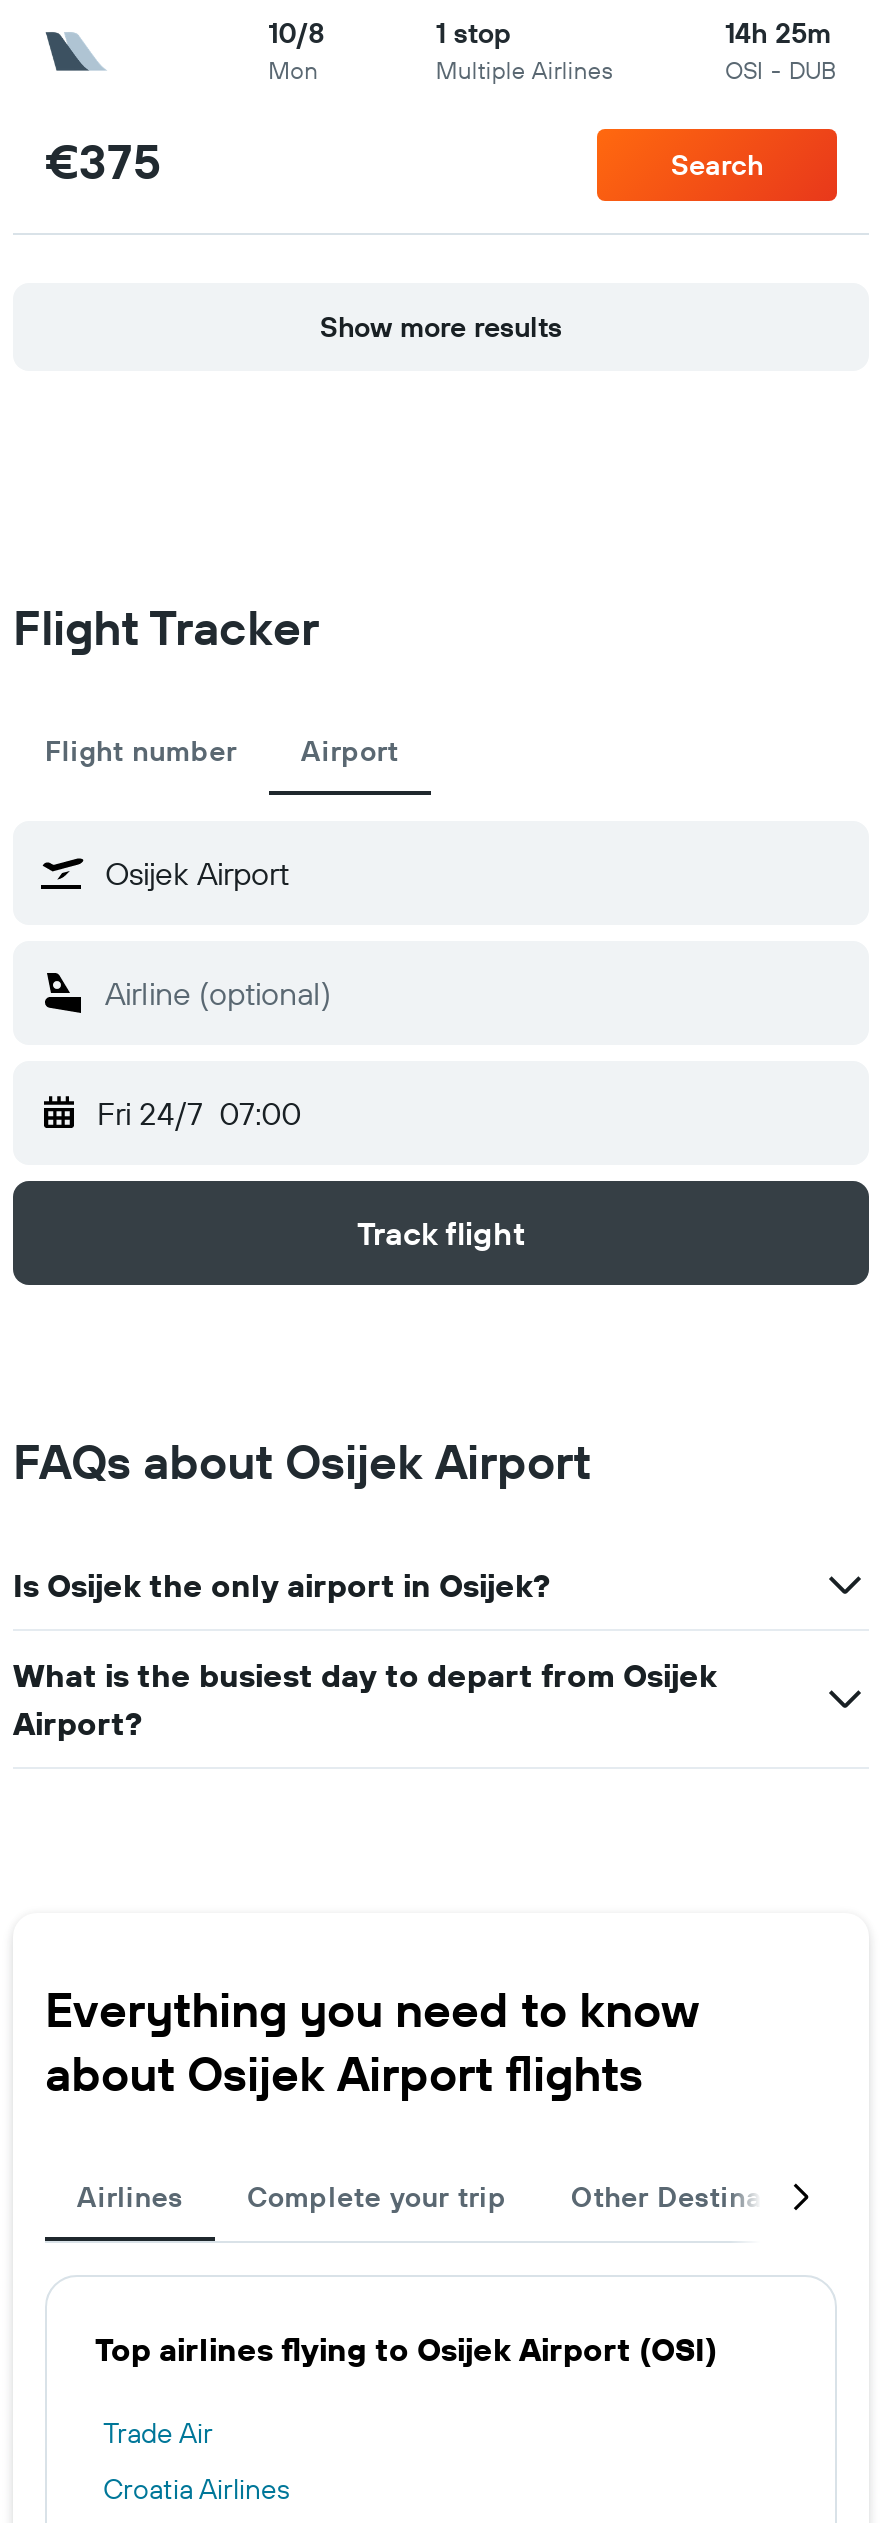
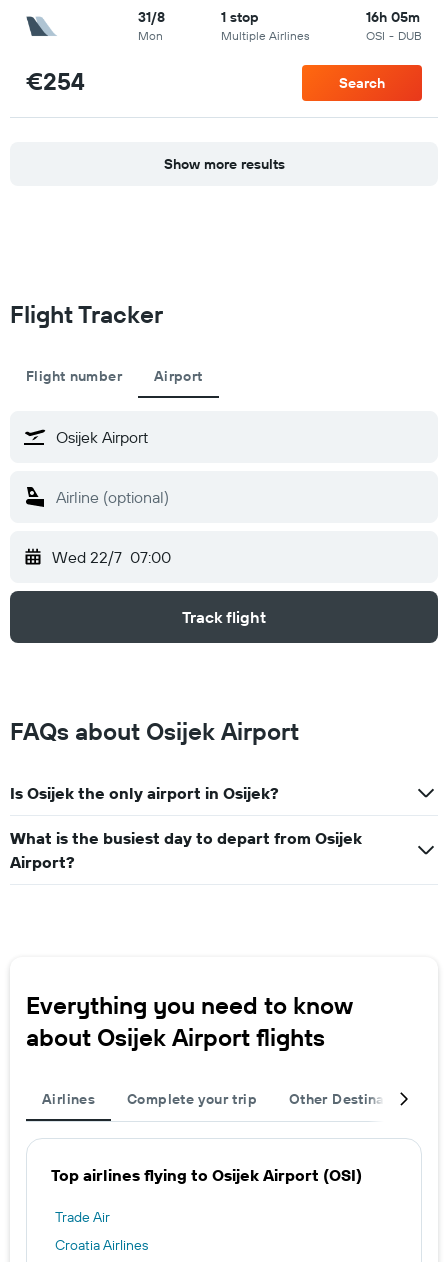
- 10/8
+ 31/8

- 14h 25m
+ 16h 05m

- €375
+ €254

- Fri 24/7 07:00
+ Wed 22/7 07:00
